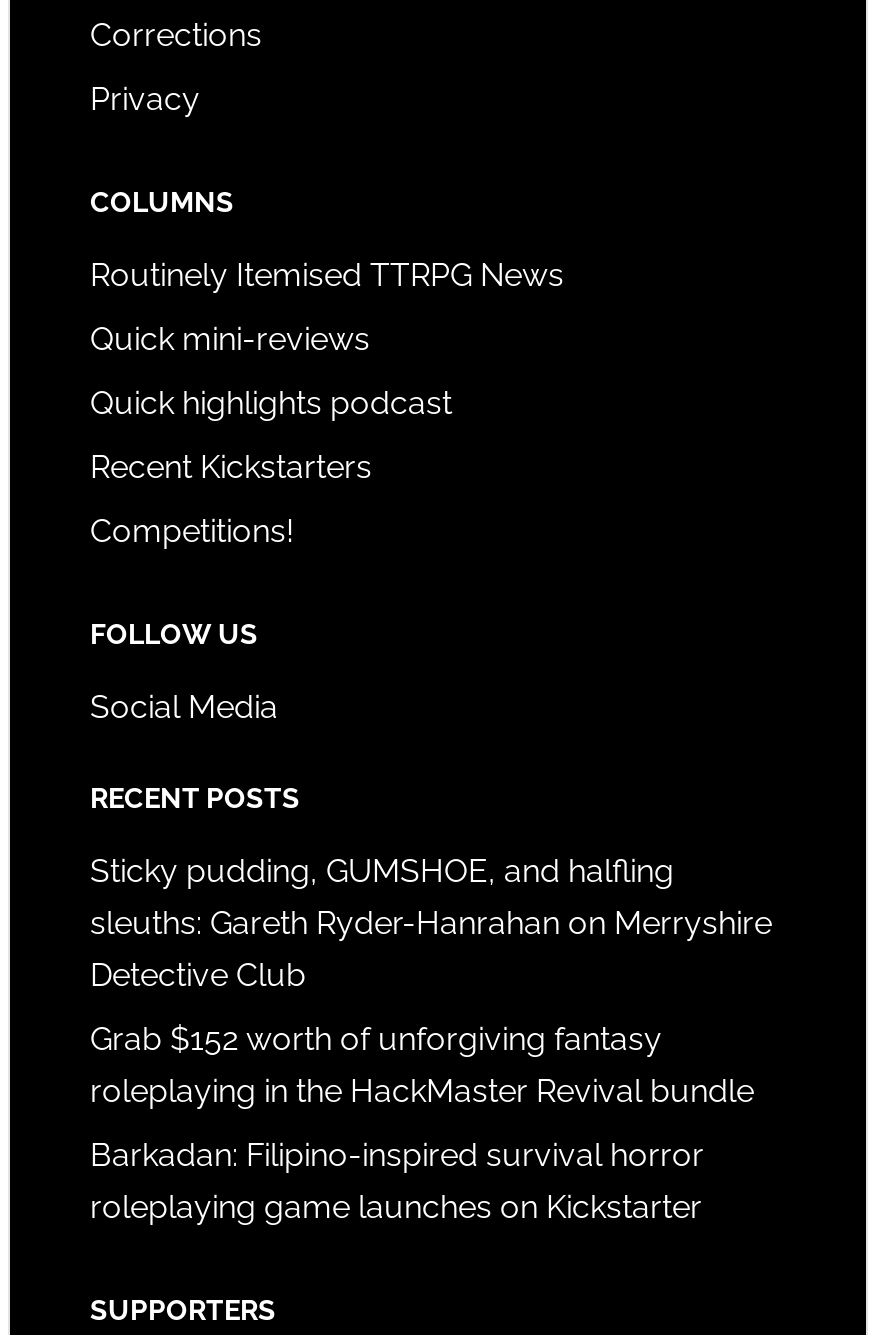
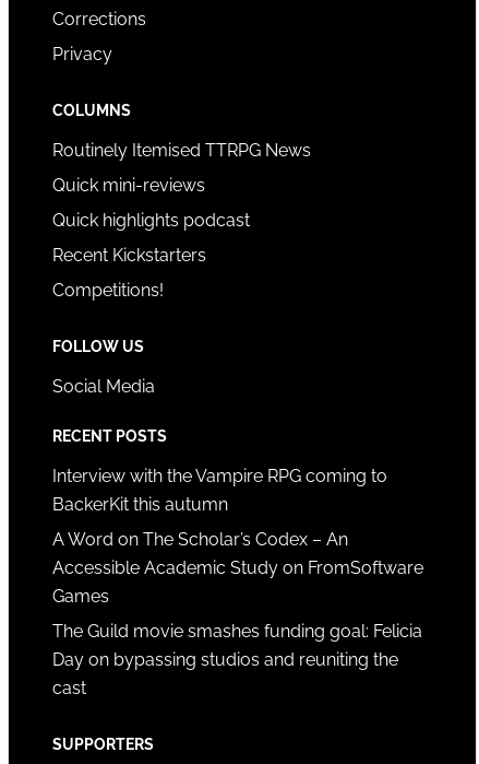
- Sticky pudding, GUMSHOE, and halfling
- sleuths: Gareth Ryder-Hanrahan on Merryshire
- Detective Club
+ Interview with the Vampire RPG coming to
+ BackerKit this autumn

- Grab $152 worth of unforgiving fantasy
- roleplaying in the HackMaster Revival bundle
+ A Word on The Scholar’s Codex – An
+ Accessible Academic Study on FromSoftware
+ Games

- Barkadan: Filipino-inspired survival horror
- roleplaying game launches on Kickstarter
+ The Guild movie smashes funding goal: Felicia
+ Day on bypassing studios and reuniting the
+ cast
